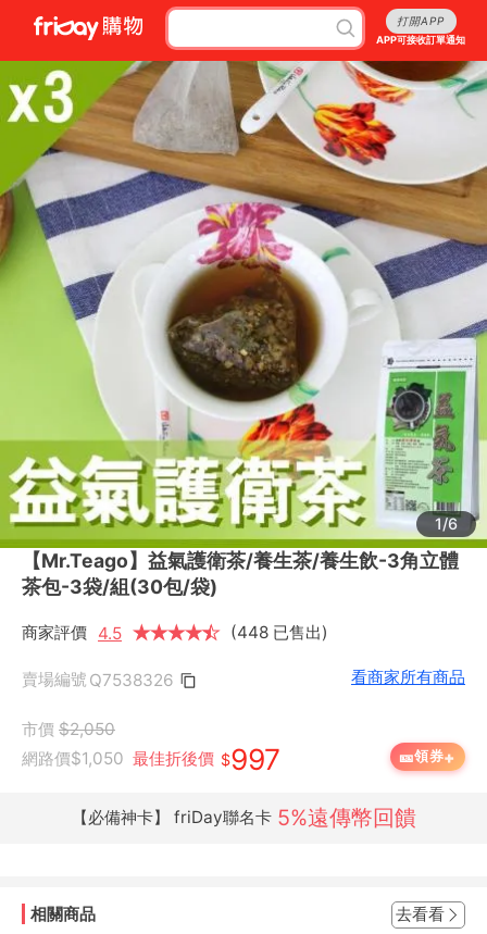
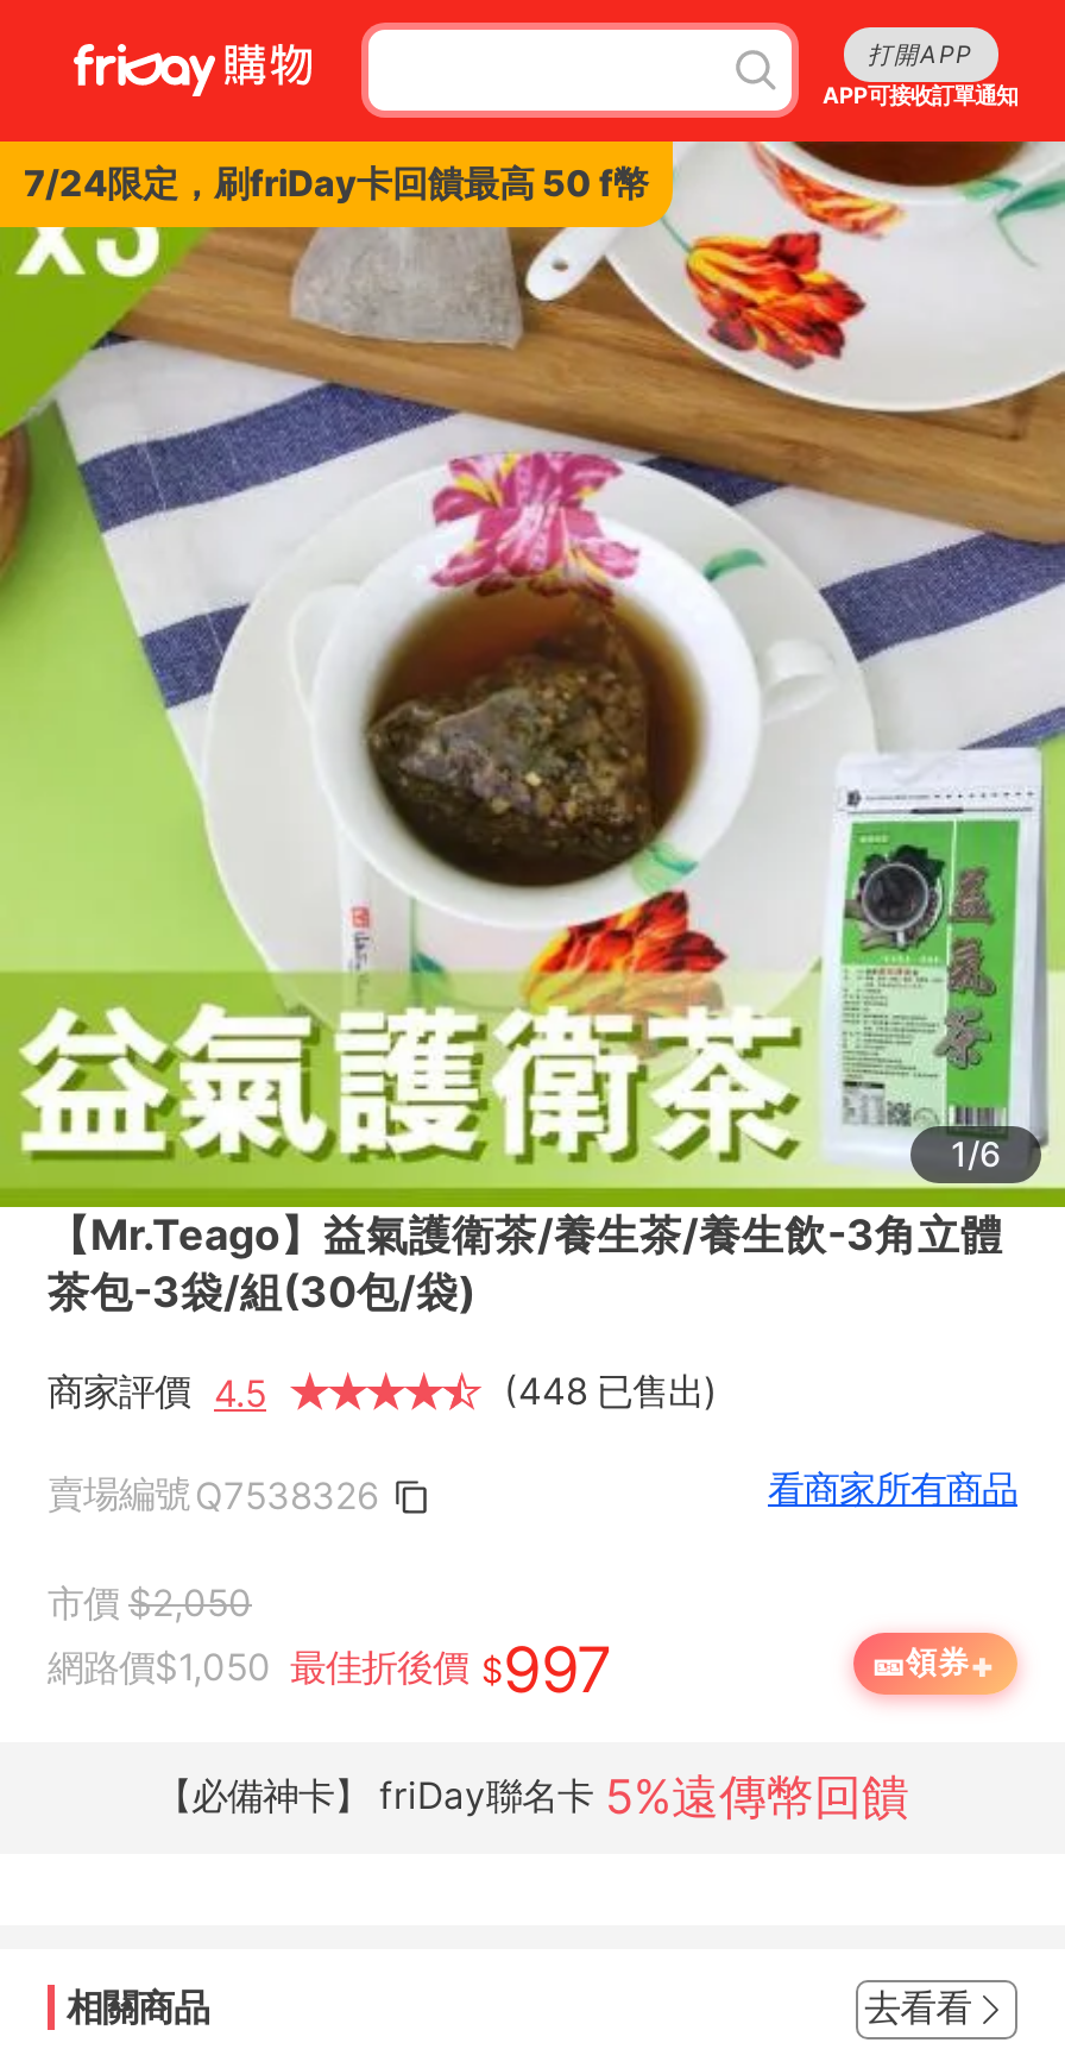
+ 7/24限定，刷friDay卡回饋最高 50 f幣
